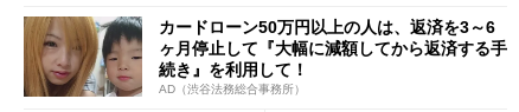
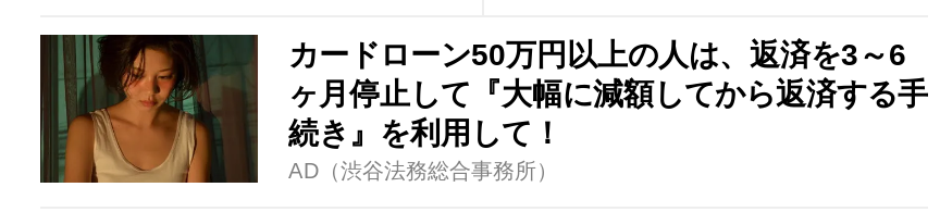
- [image]
+ [image]
